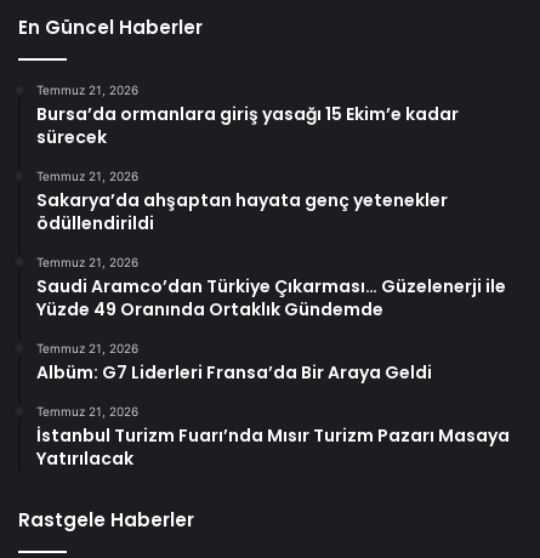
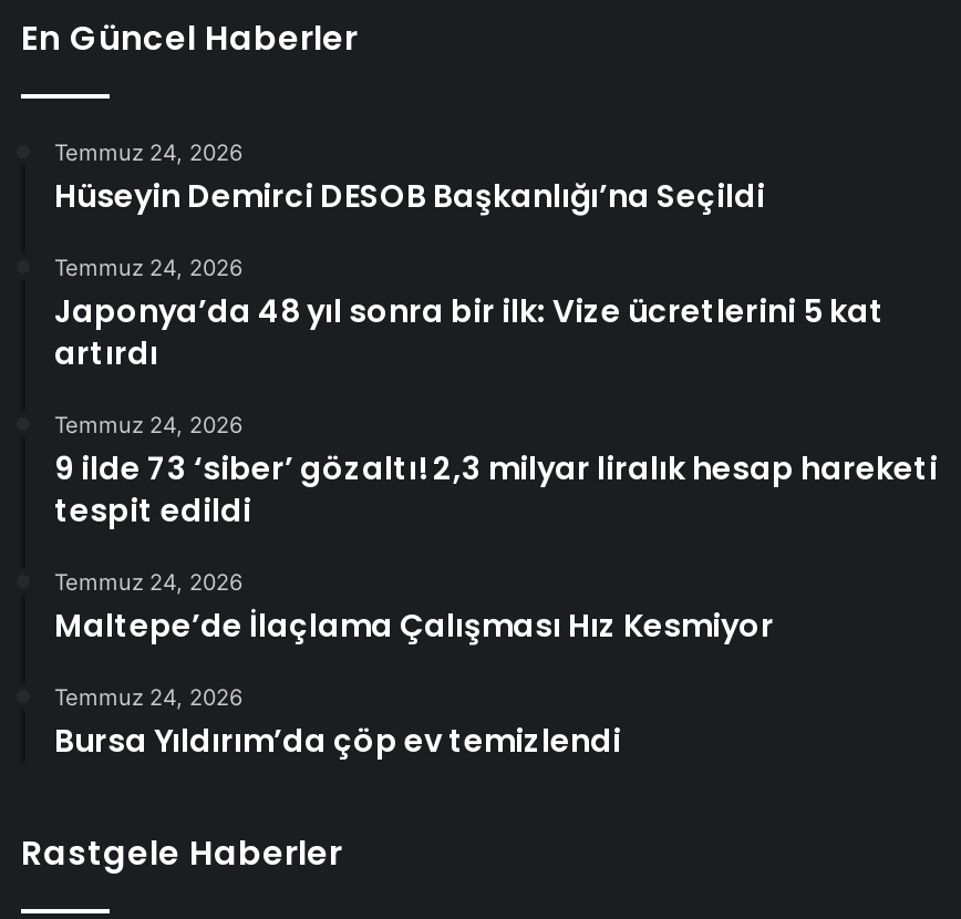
- Temmuz 21, 2026
- Bursa’da ormanlara giriş yasağı 15 Ekim’e kadar
- sürecek
+ Temmuz 24, 2026
+ Hüseyin Demirci DESOB Başkanlığı’na Seçildi

- Temmuz 21, 2026
- Sakarya’da ahşaptan hayata genç yetenekler
- ödüllendirildi
+ Temmuz 24, 2026
+ Japonya’da 48 yıl sonra bir ilk: Vize ücretlerini 5 kat
+ artırdı

- Temmuz 21, 2026
- Saudi Aramco’dan Türkiye Çıkarması… Güzelenerji ile
- Yüzde 49 Oranında Ortaklık Gündemde
+ Temmuz 24, 2026
+ 9 ilde 73 ‘siber’ gözaltı! 2,3 milyar liralık hesap hareketi
+ tespit edildi

- Temmuz 21, 2026
- Albüm: G7 Liderleri Fransa’da Bir Araya Geldi
+ Temmuz 24, 2026
+ Maltepe’de İlaçlama Çalışması Hız Kesmiyor

- Temmuz 21, 2026
- İstanbul Turizm Fuarı’nda Mısır Turizm Pazarı Masaya
- Yatırılacak
+ Temmuz 24, 2026
+ Bursa Yıldırım’da çöp ev temizlendi
